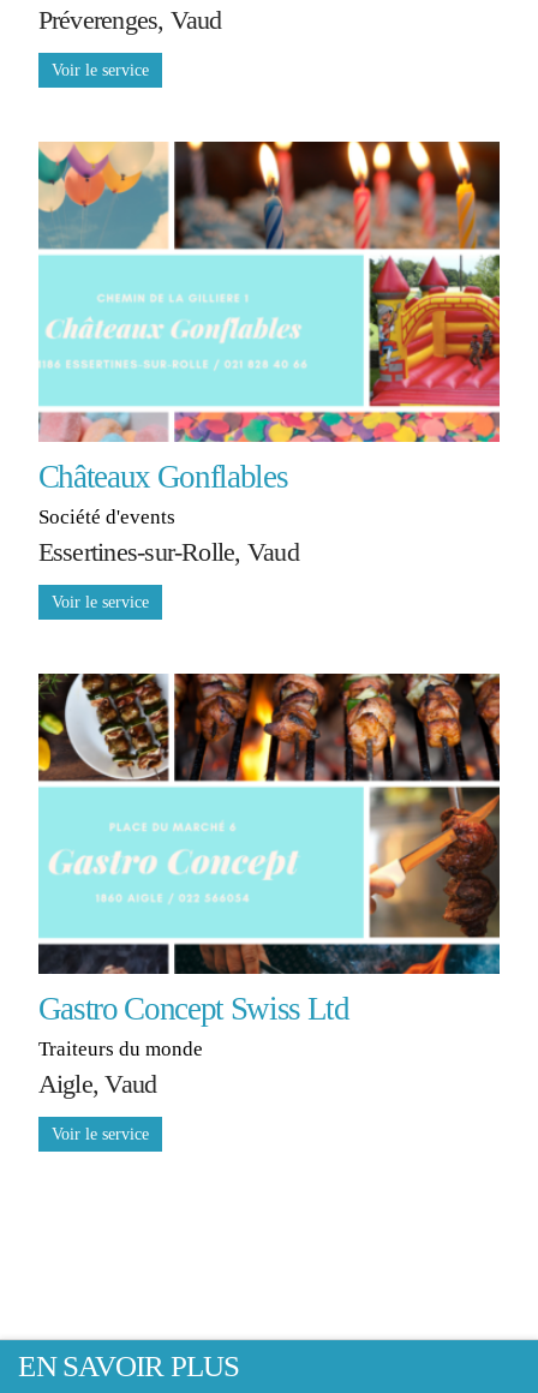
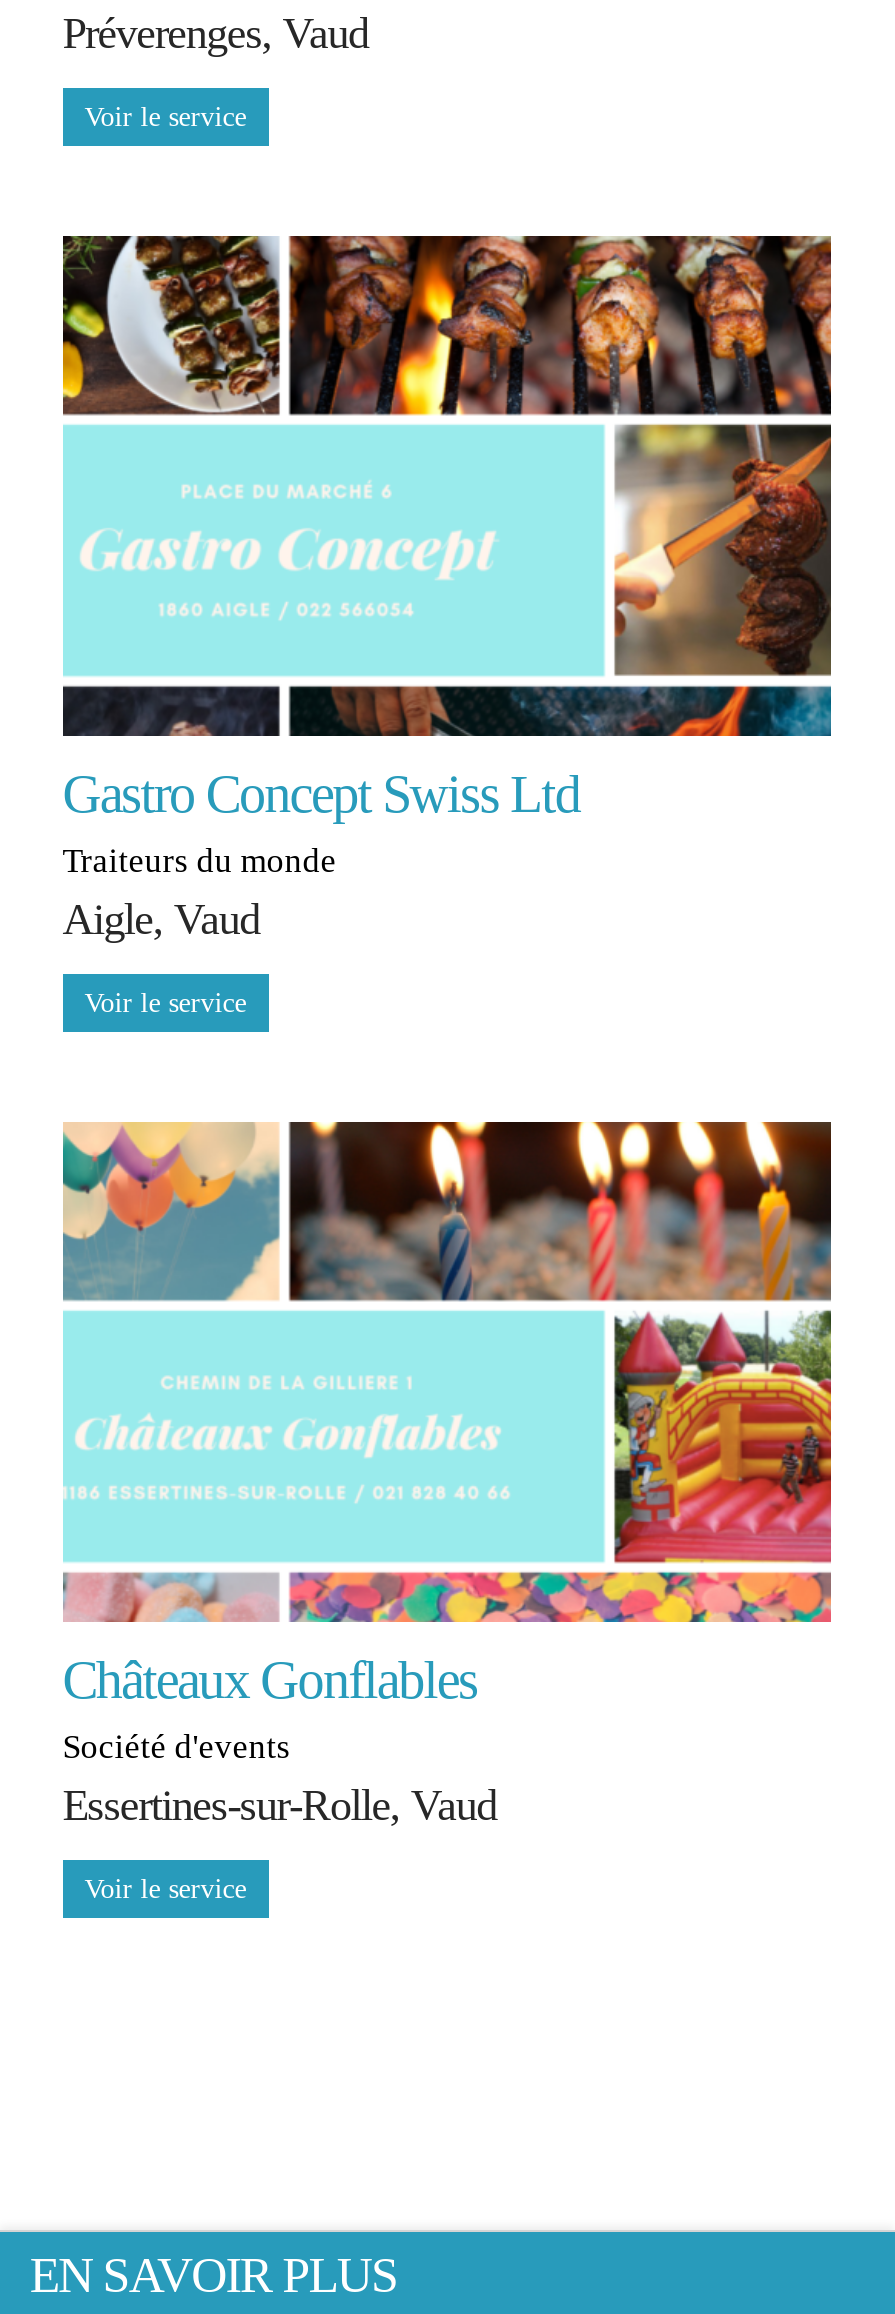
moved down: [image] | Châteaux Gonflables | Société d'events | Essertines-sur-Rolle, Vaud

moved up: [image] | Gastro Concept Swiss Ltd | Traiteurs du monde | Aigle, Vaud
